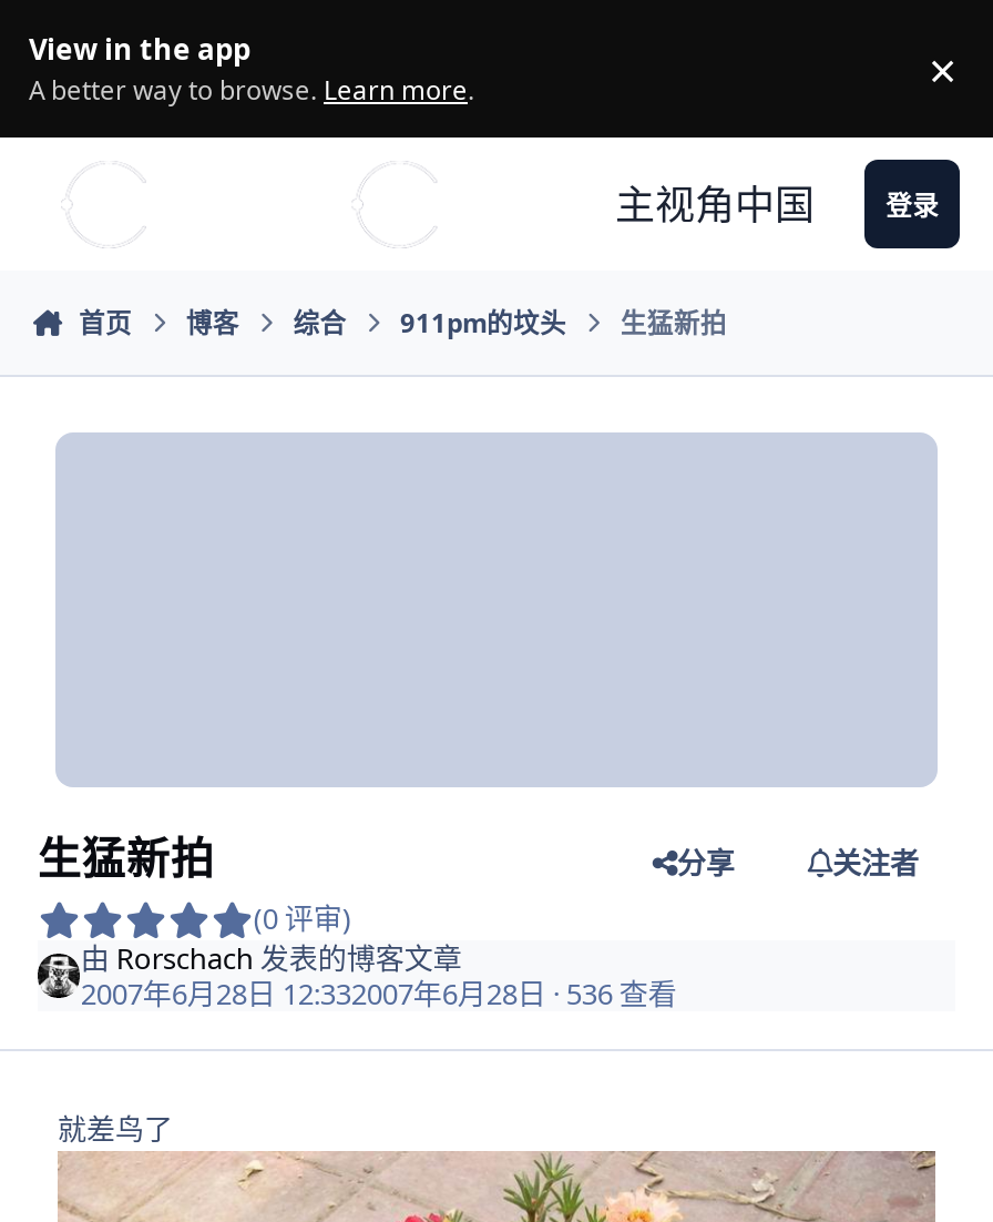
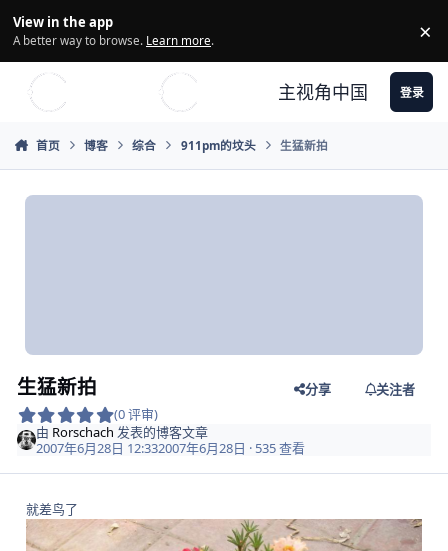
- 2007年6月28日 12:332007年6月28日· 536 查看
+ 2007年6月28日 12:332007年6月28日· 535 查看
